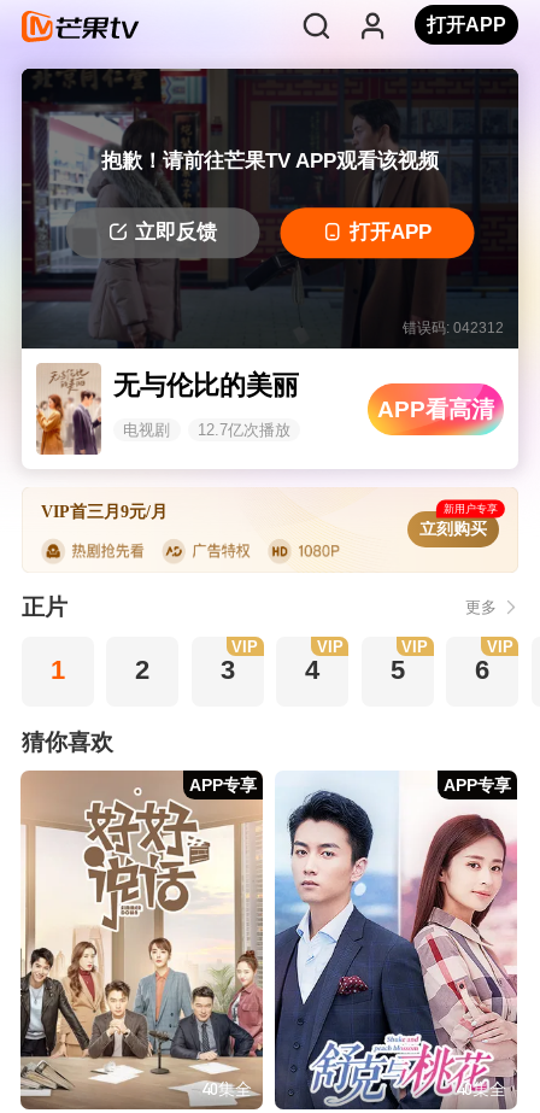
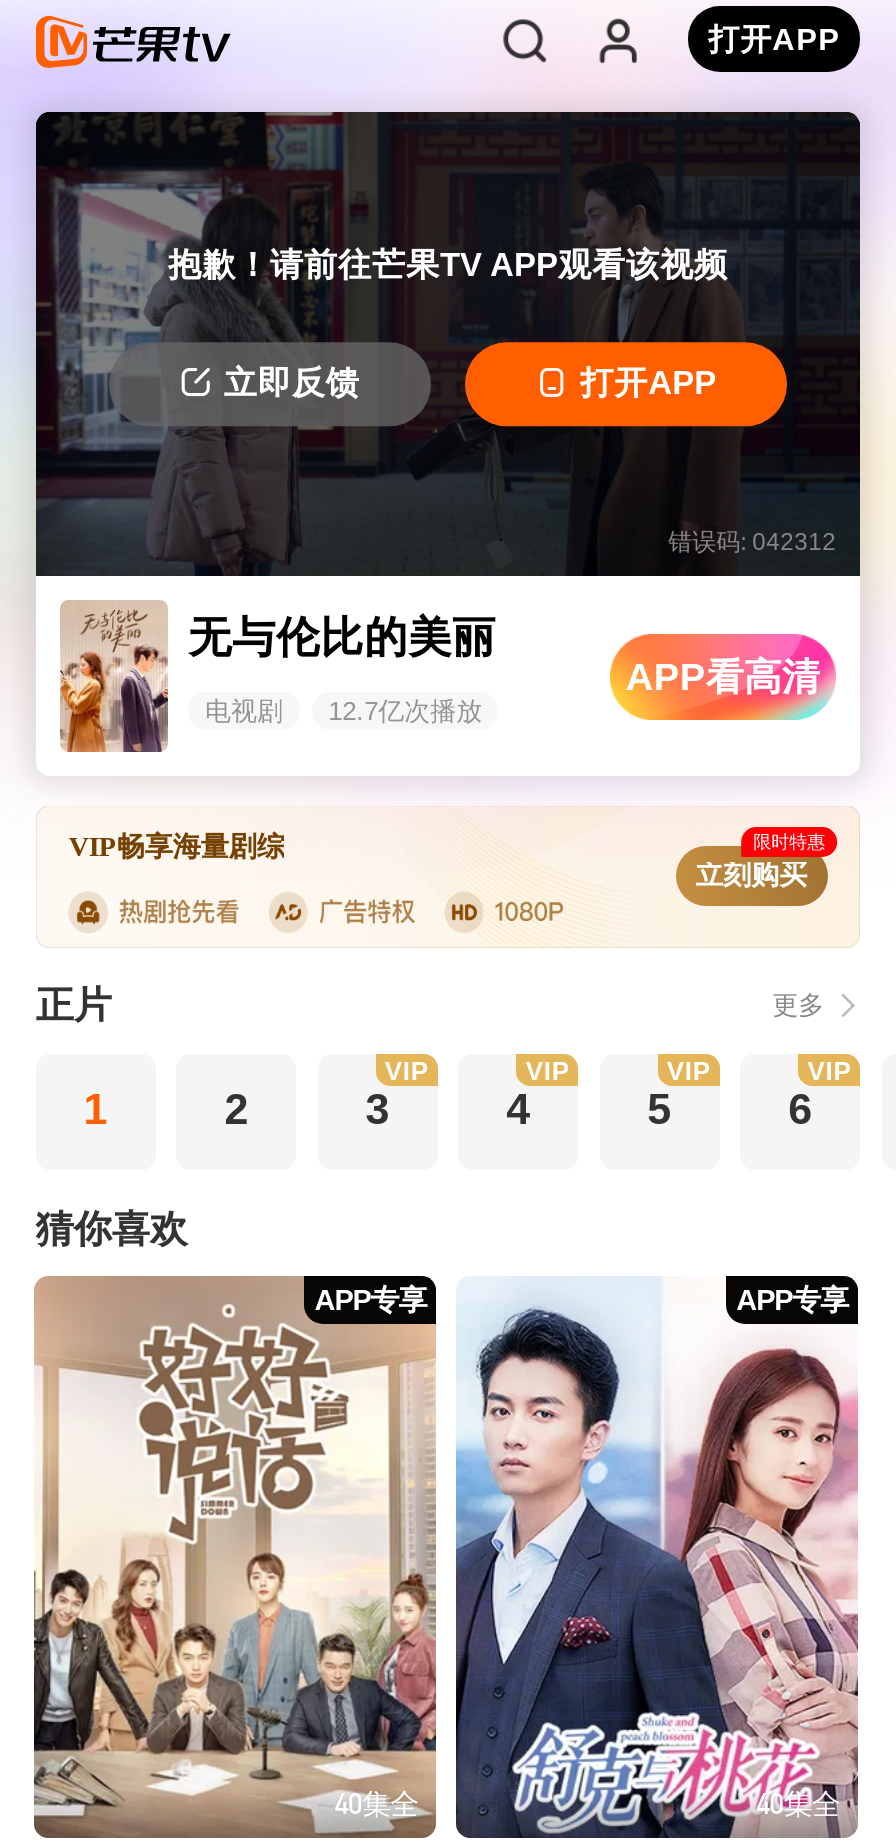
- VIP首三月9元/月
- 新用户专享
+ VIP畅享海量剧综
+ 限时特惠
